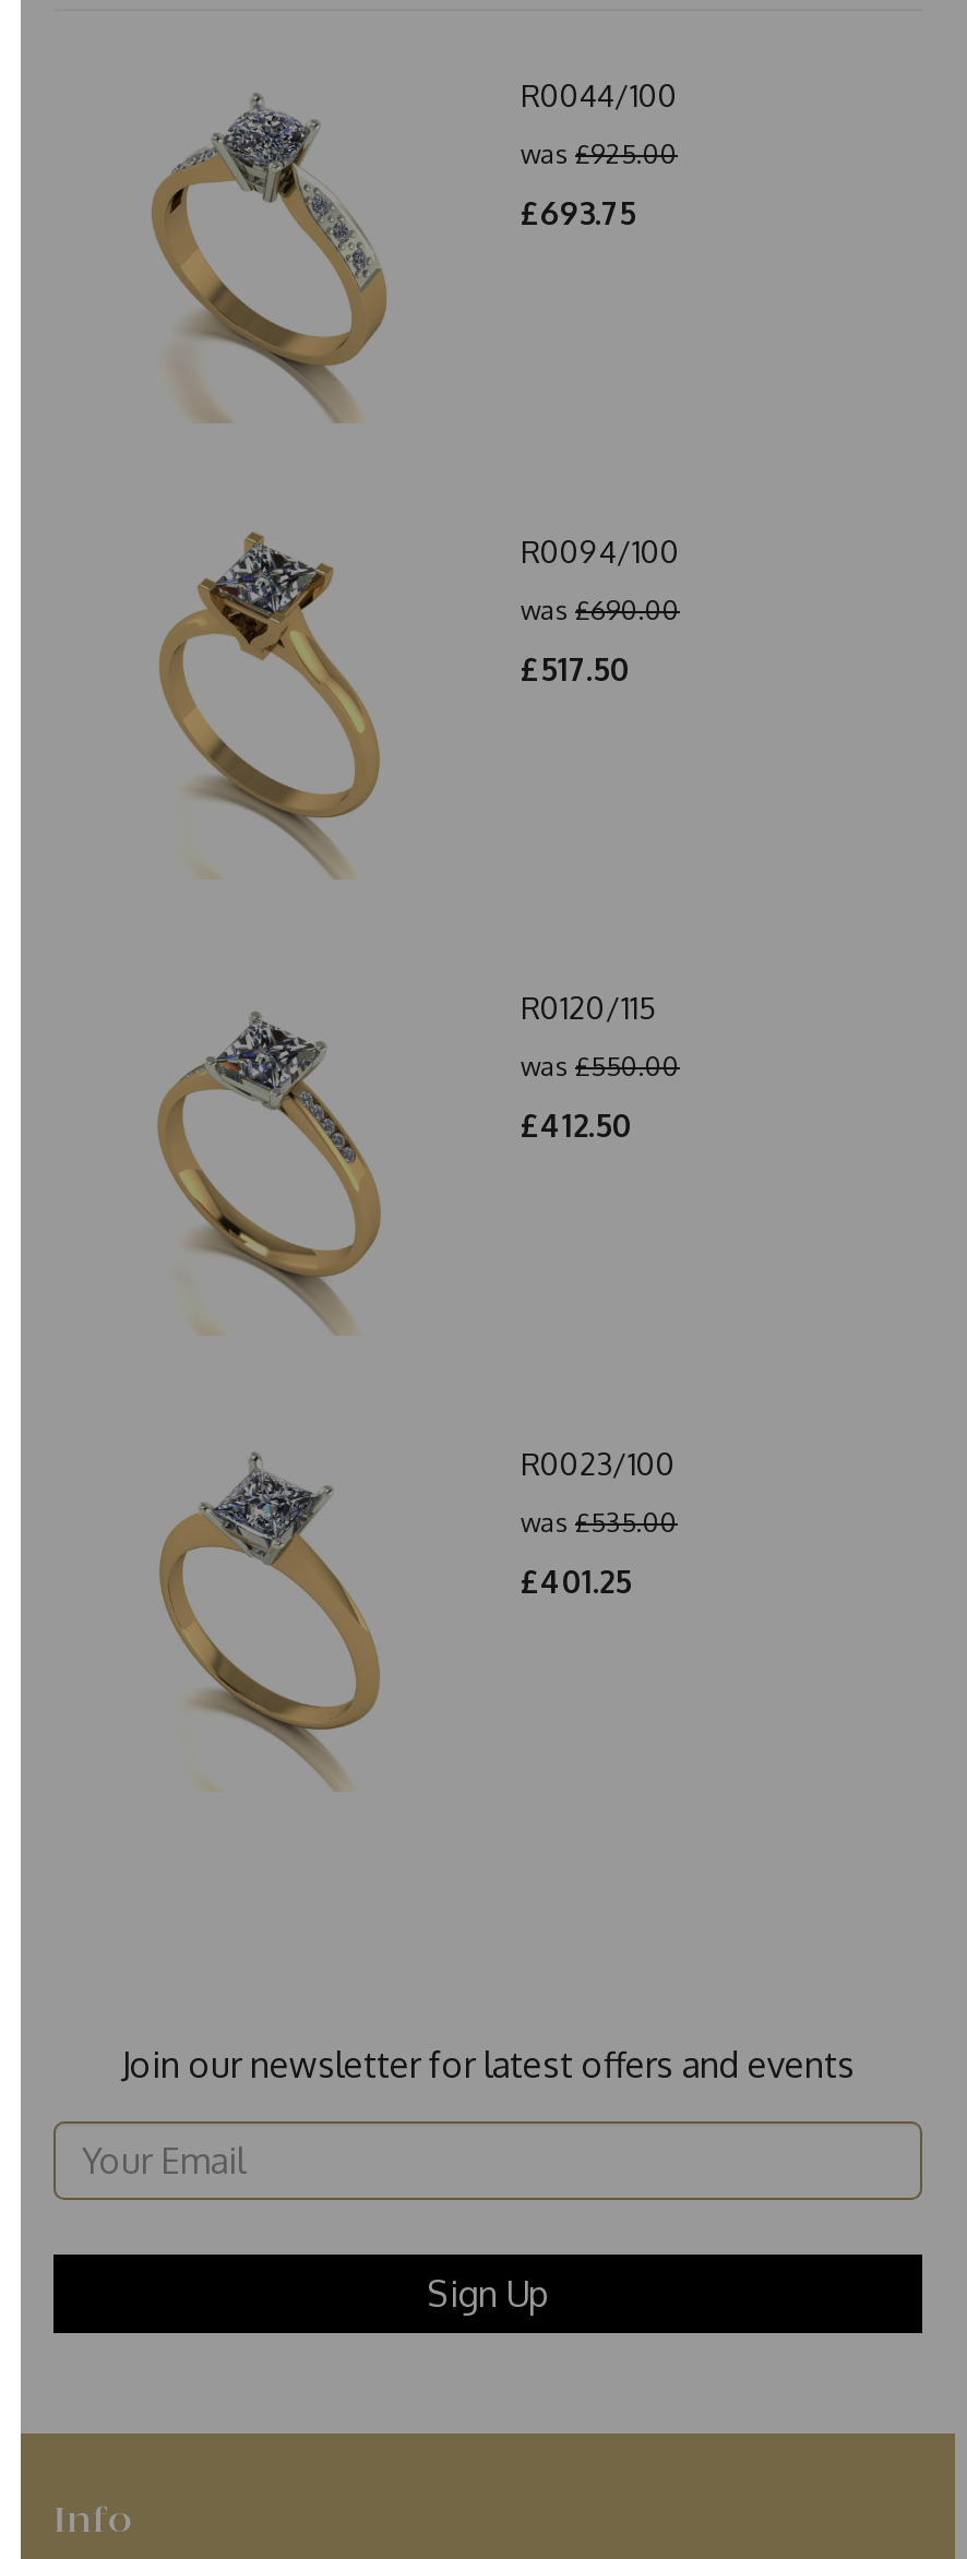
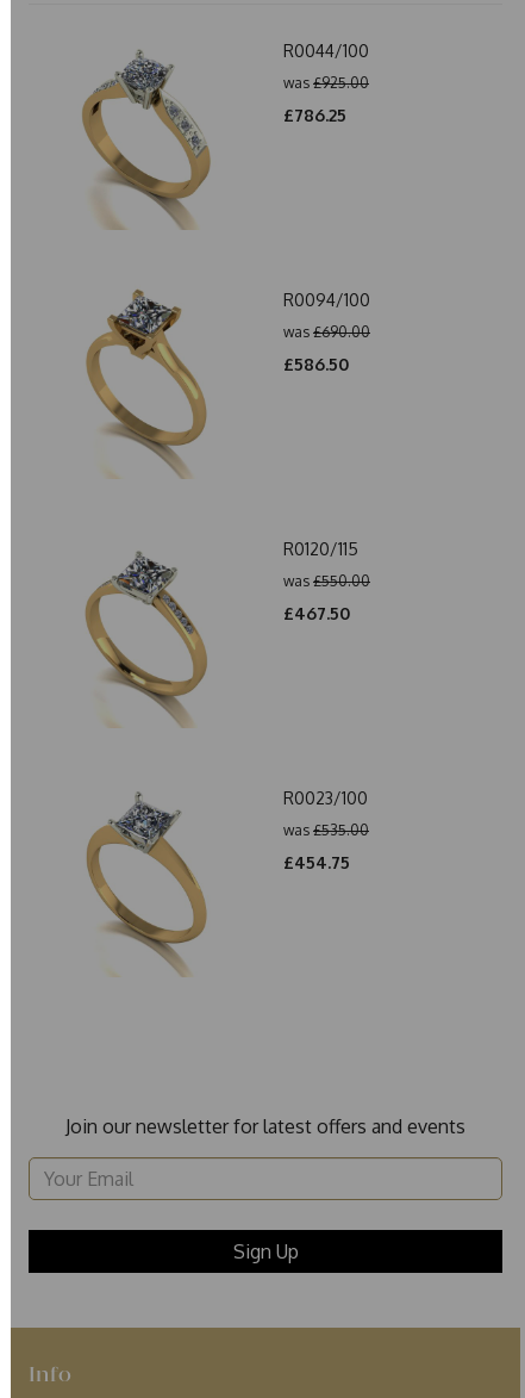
- £693.75
+ £786.25

- £517.50
+ £586.50

- £412.50
+ £467.50

- £401.25
+ £454.75
